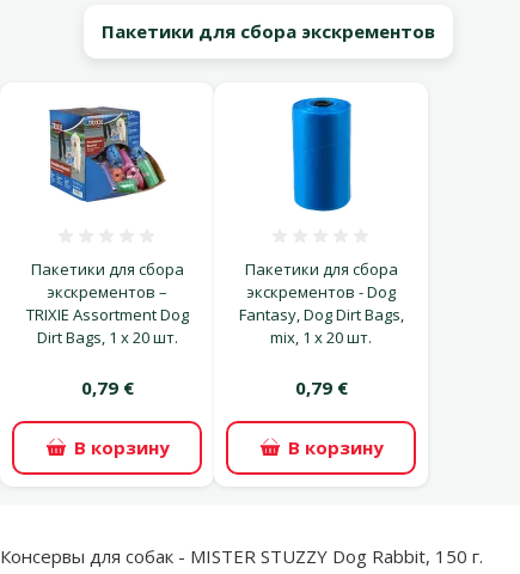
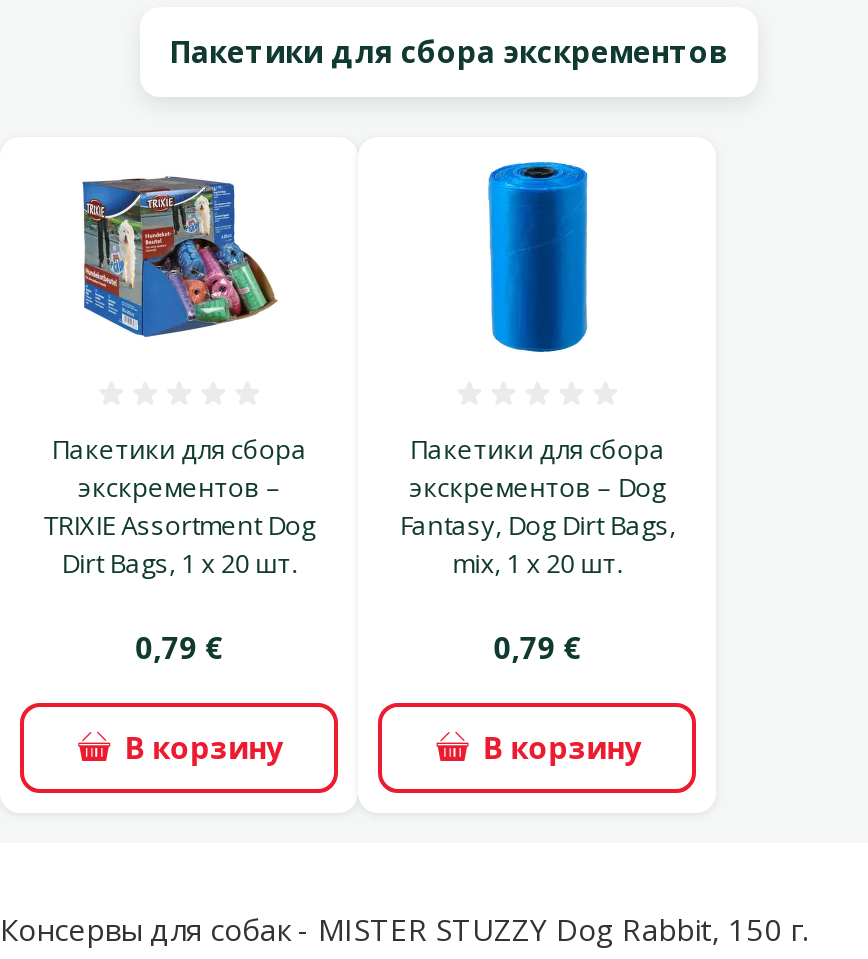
- экскрементов - Dog
+ экскрементов – Dog
